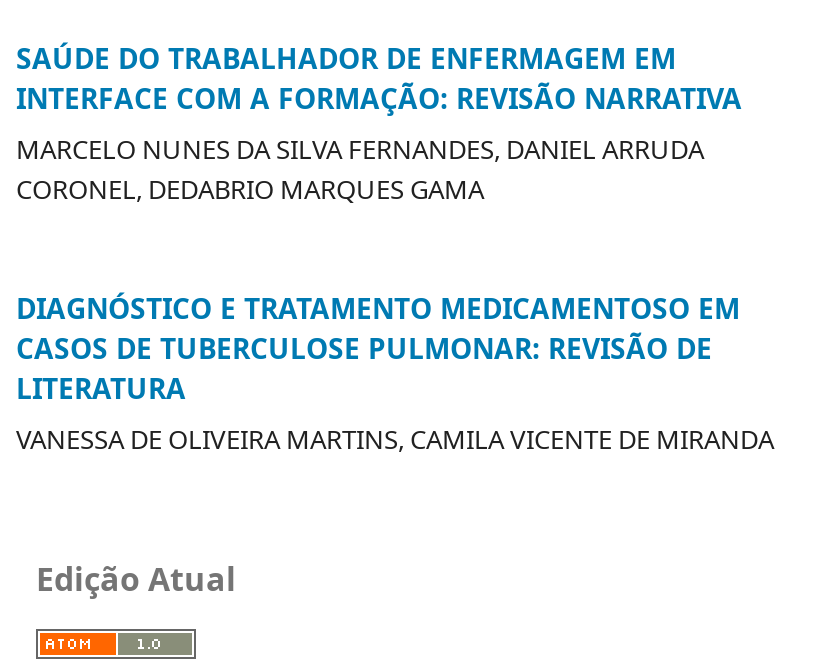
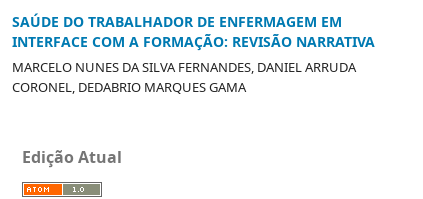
- DIAGNÓSTICO E TRATAMENTO MEDICAMENTOSO EM
- CASOS DE TUBERCULOSE PULMONAR: REVISÃO DE
- LITERATURA
- VANESSA DE OLIVEIRA MARTINS, CAMILA VICENTE DE MIRANDA
